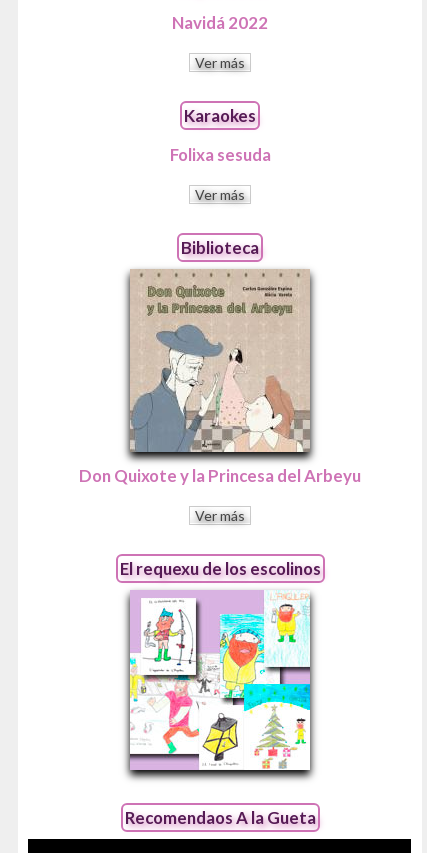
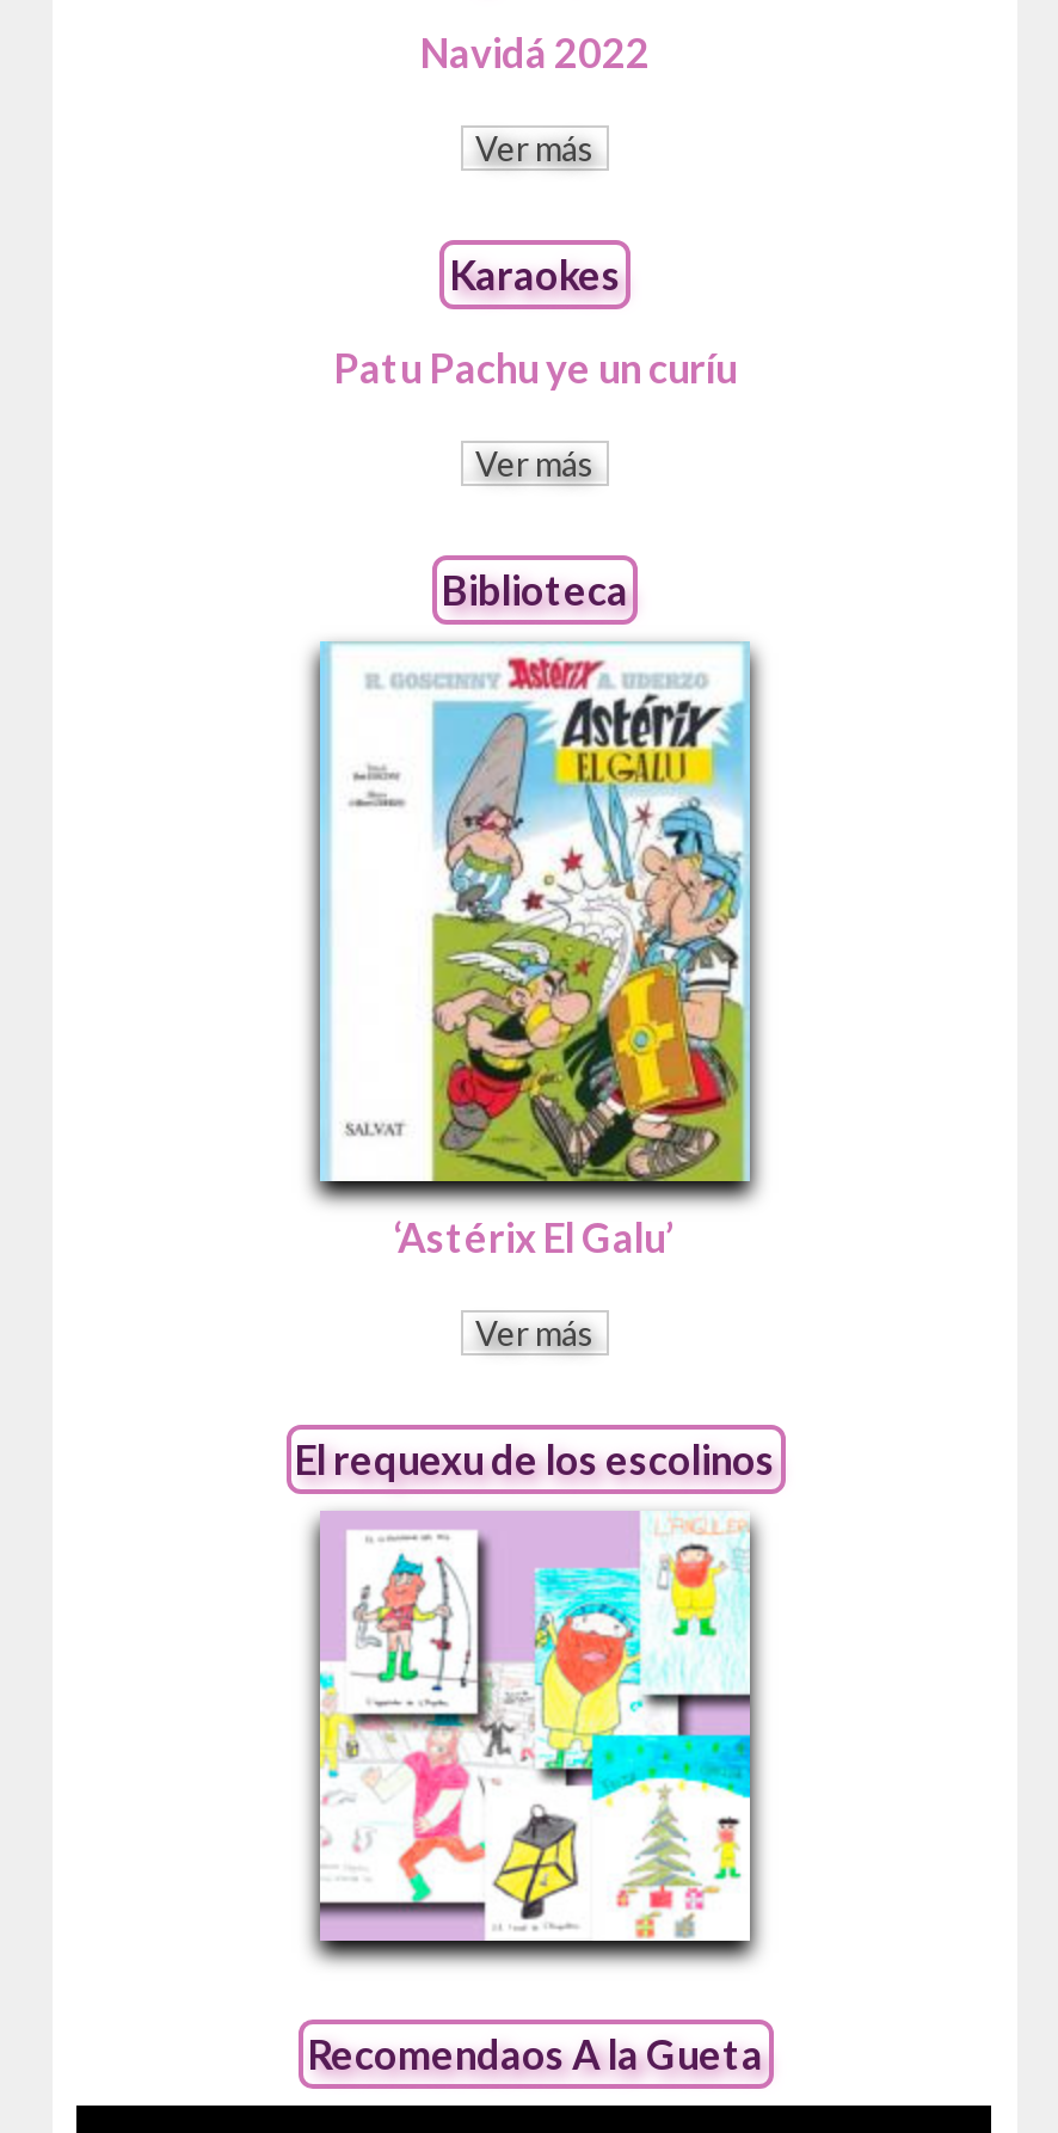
- Folixa sesuda
+ Patu Pachu ye un curíu

- [image]
+ [image]

- Don Quixote y la Princesa del Arbeyu
+ ‘Astérix El Galu’
